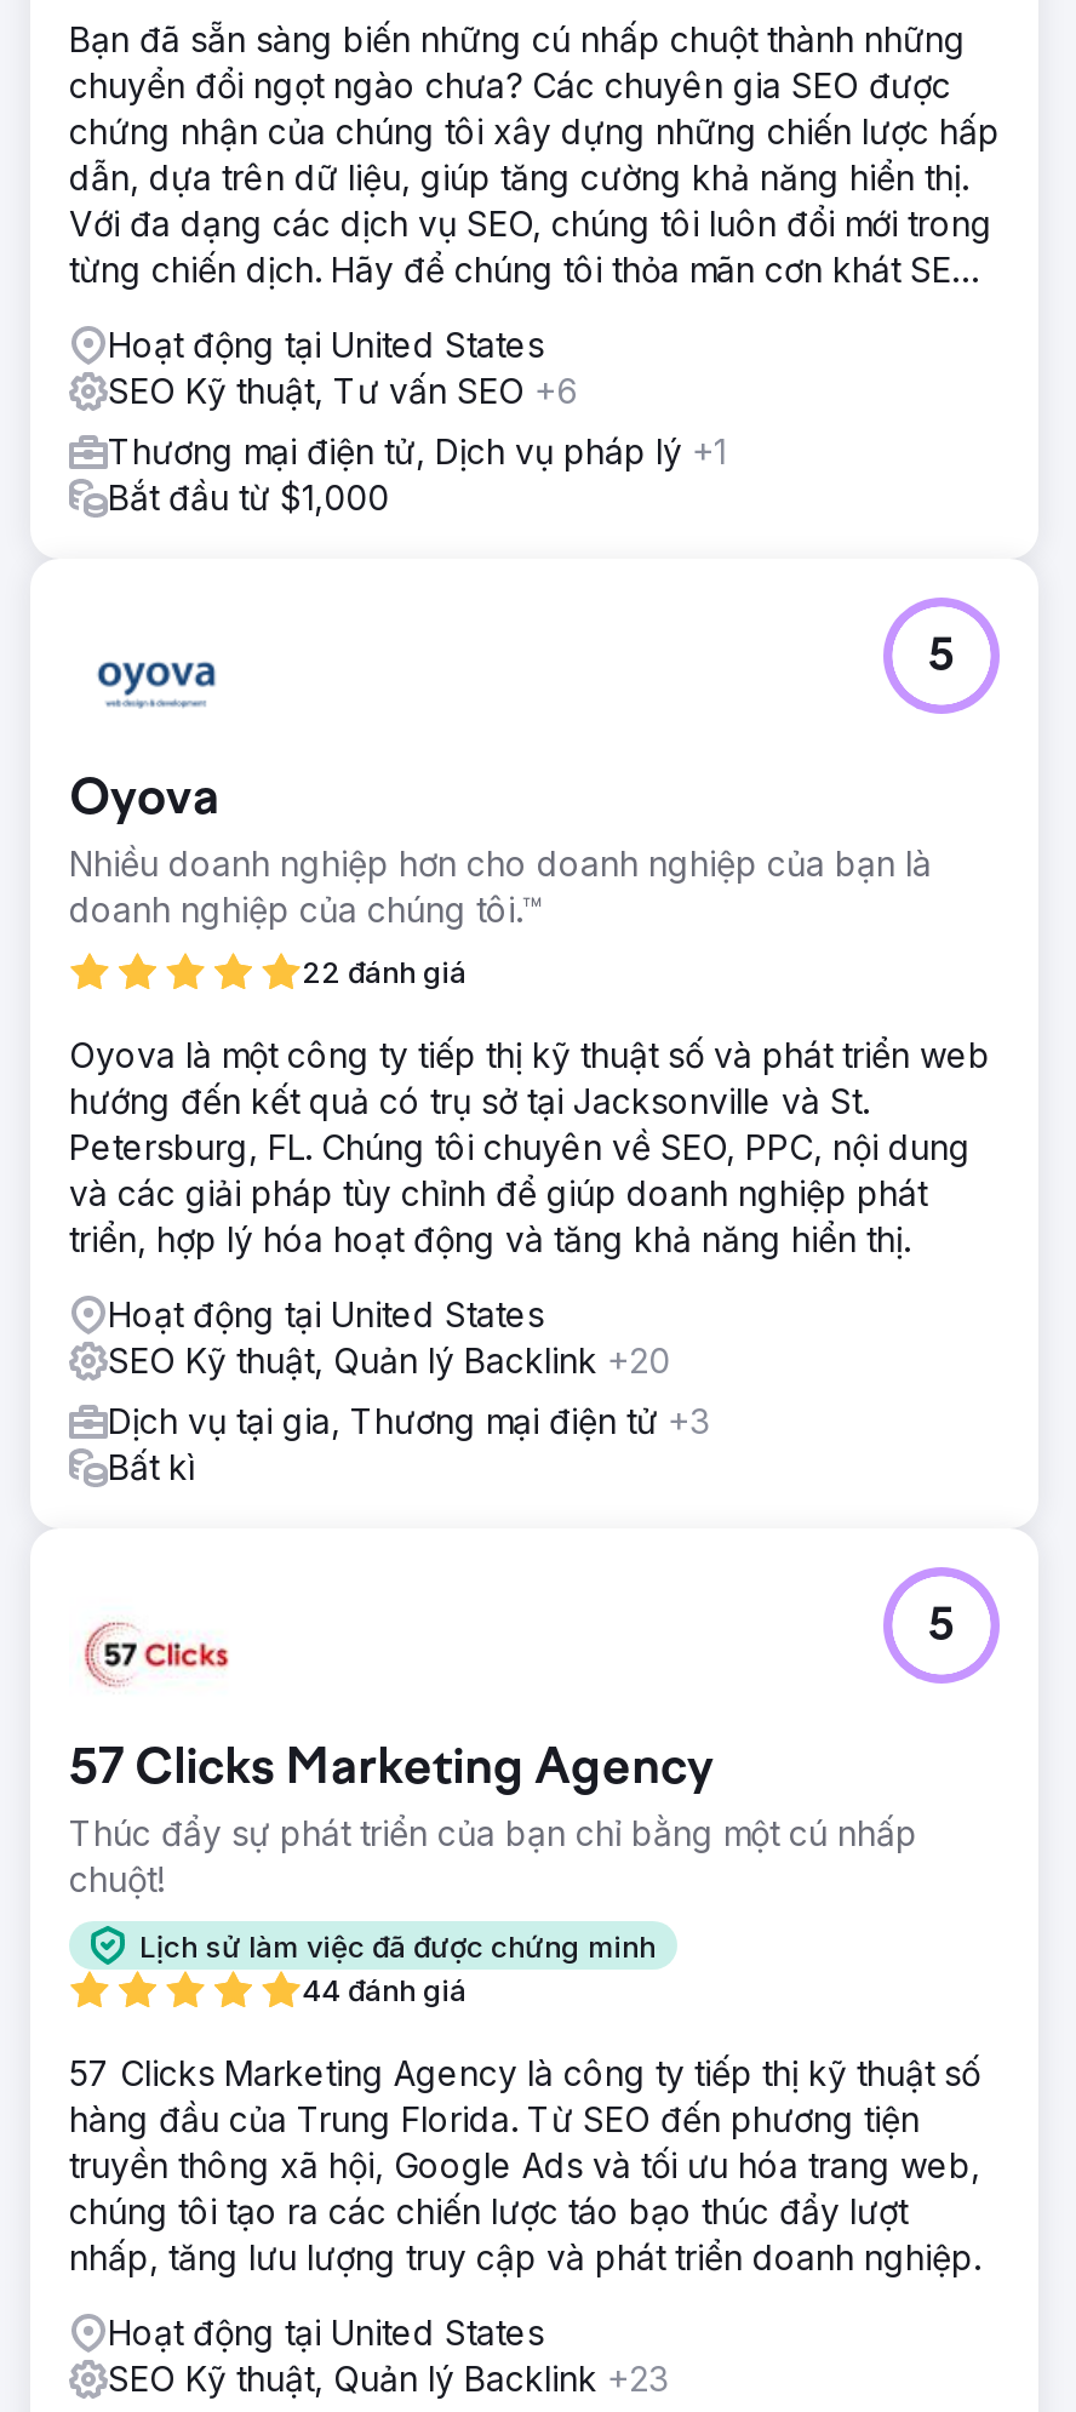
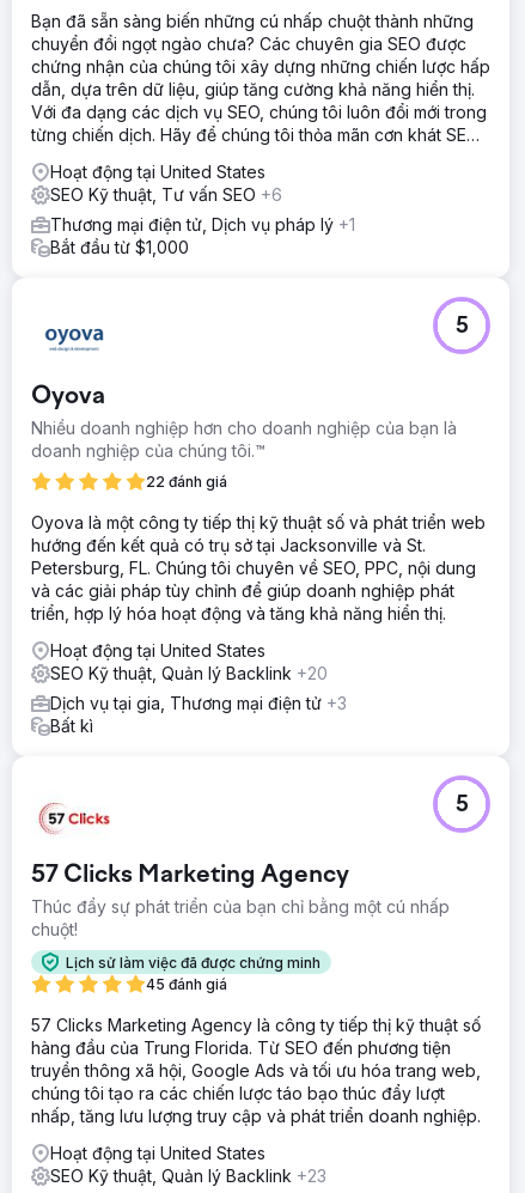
- 44 đánh giá
+ 45 đánh giá
